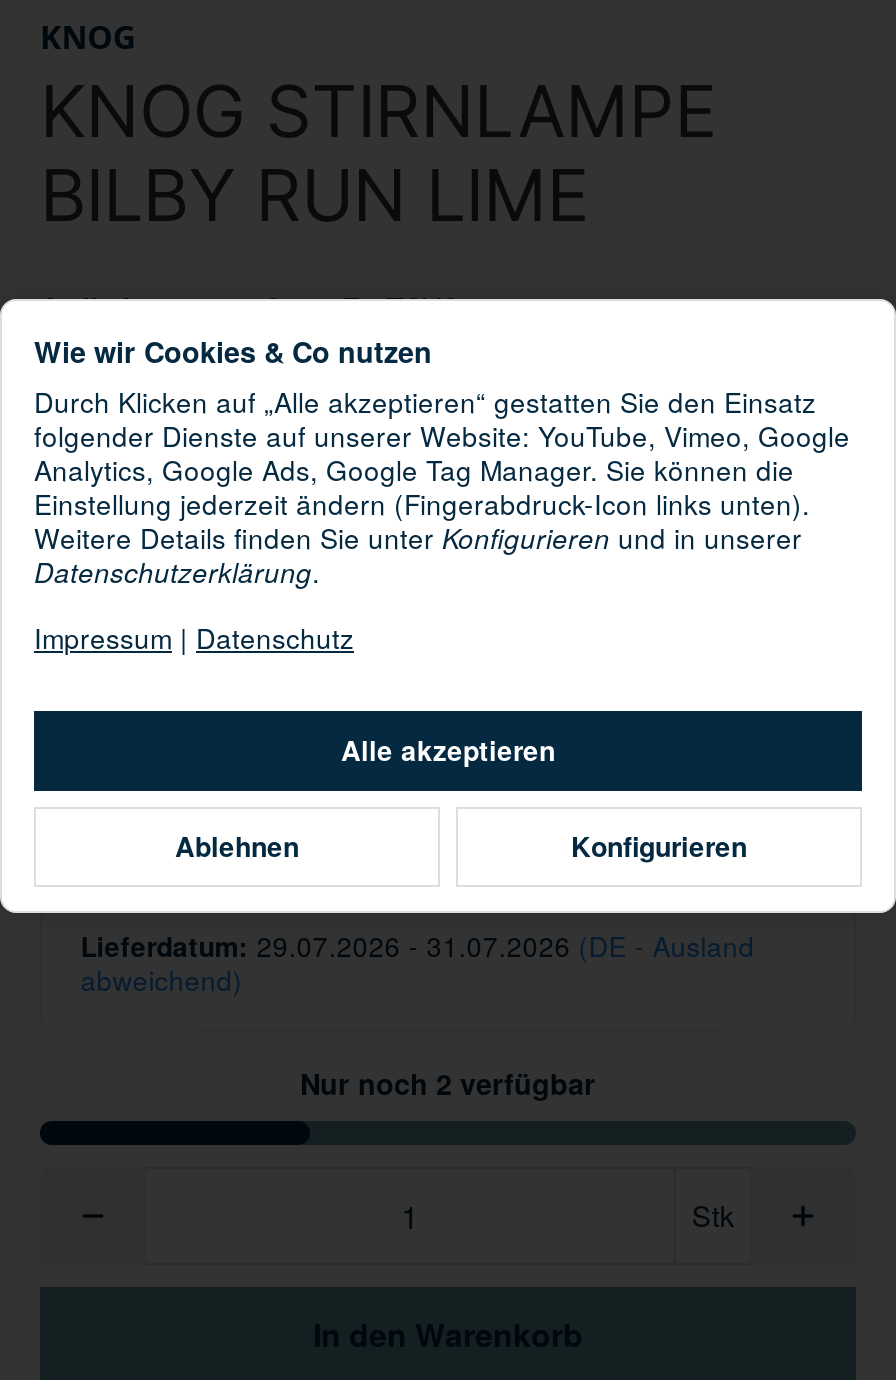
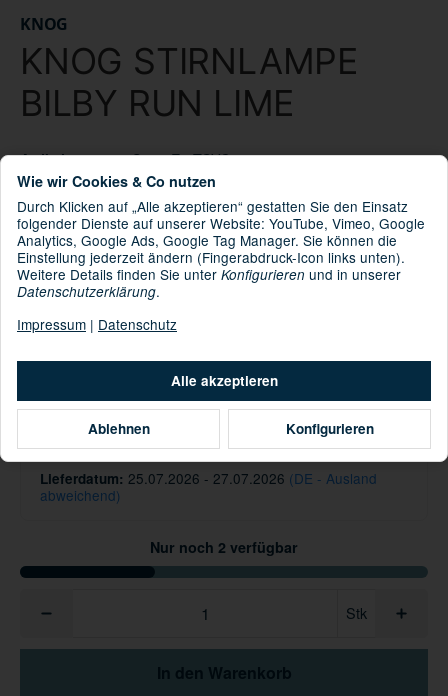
- Lieferdatum: 29.07.2026 - 31.07.2026 (DE - Ausland
+ Lieferdatum: 25.07.2026 - 27.07.2026 (DE - Ausland
